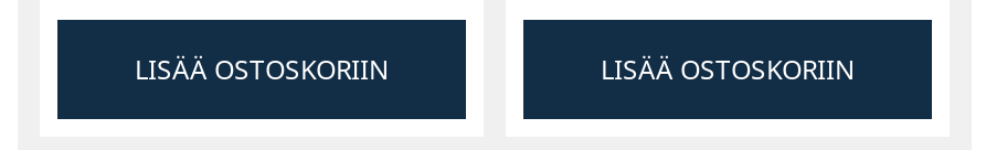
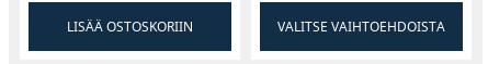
- LISÄÄ OSTOSKORIIN
+ VALITSE VAIHTOEHDOISTA
